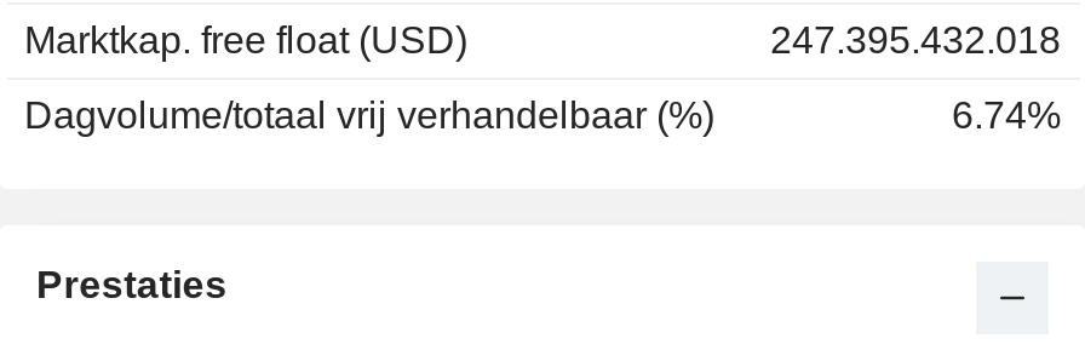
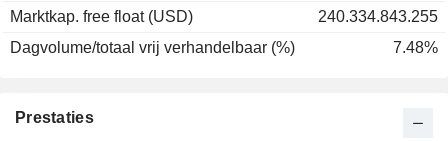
- 247.395.432.018
+ 240.334.843.255

- 6.74%
+ 7.48%
